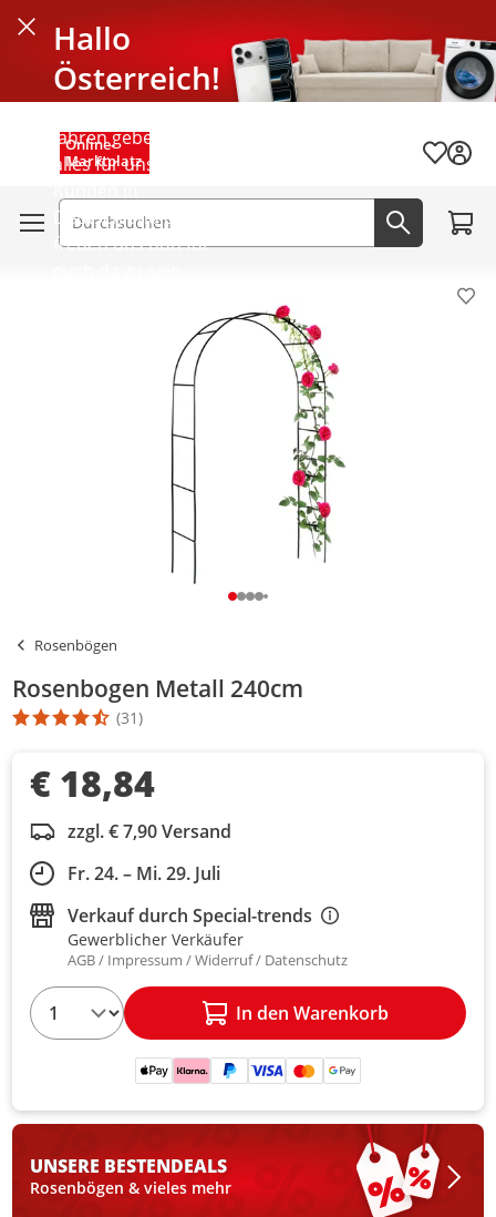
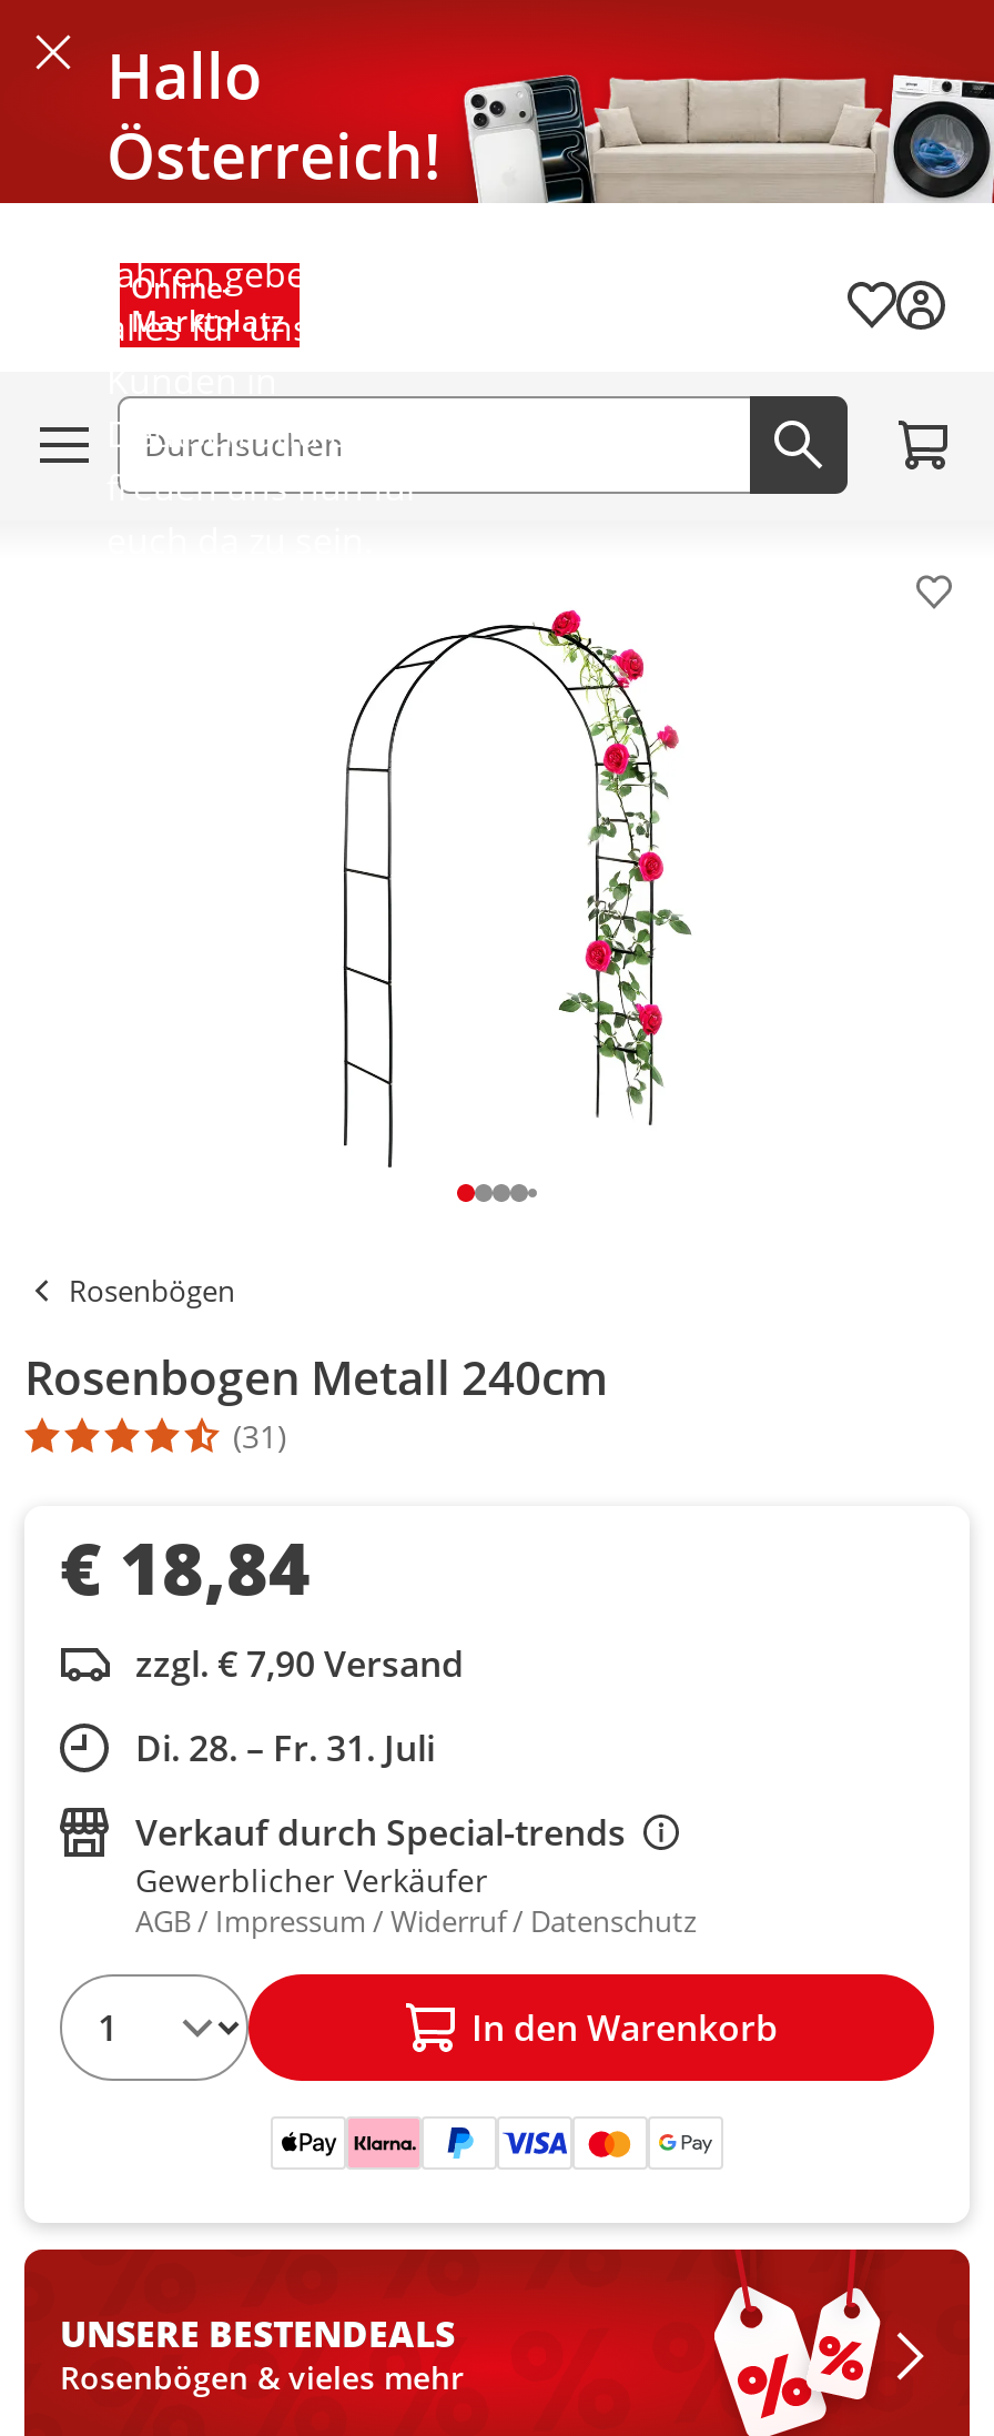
- Fr. 24. – Mi. 29. Juli
+ Di. 28. – Fr. 31. Juli
